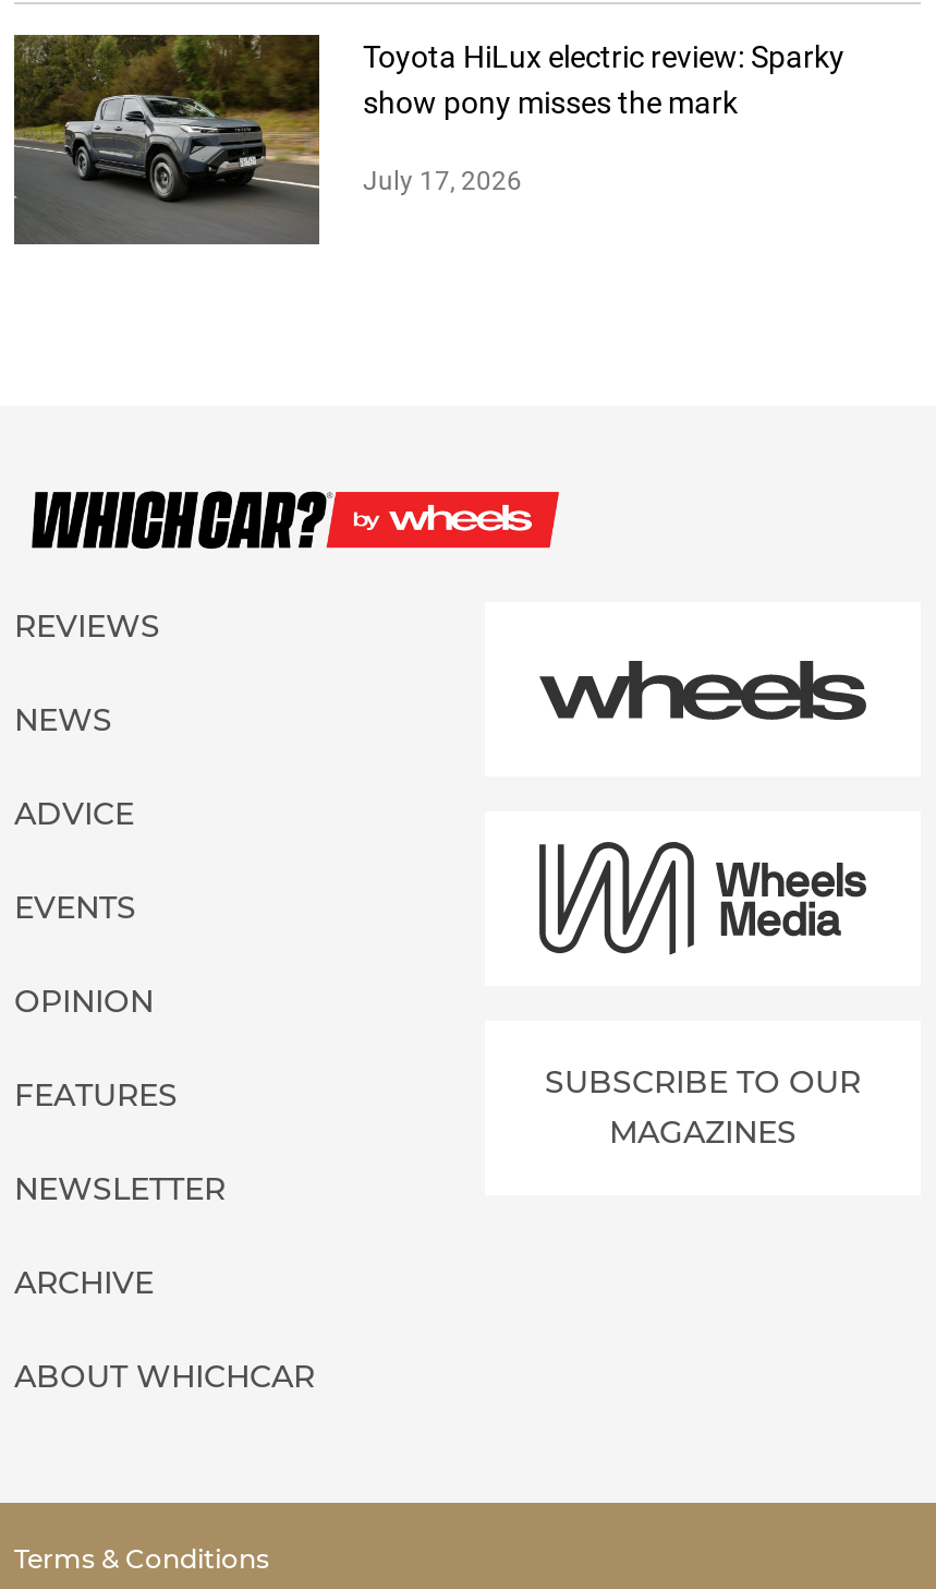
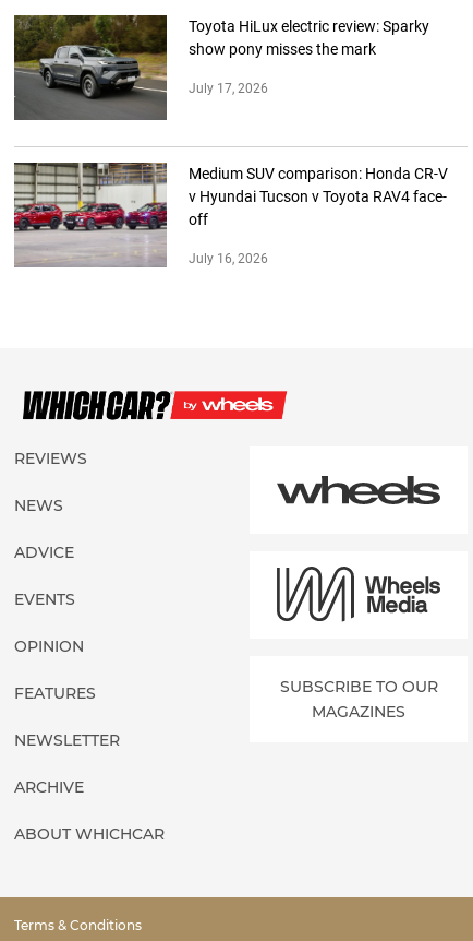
+ [image]
+ Medium SUV comparison: Honda CR-V
+ v Hyundai Tucson v Toyota RAV4 face-
+ off
+ July 16, 2026
